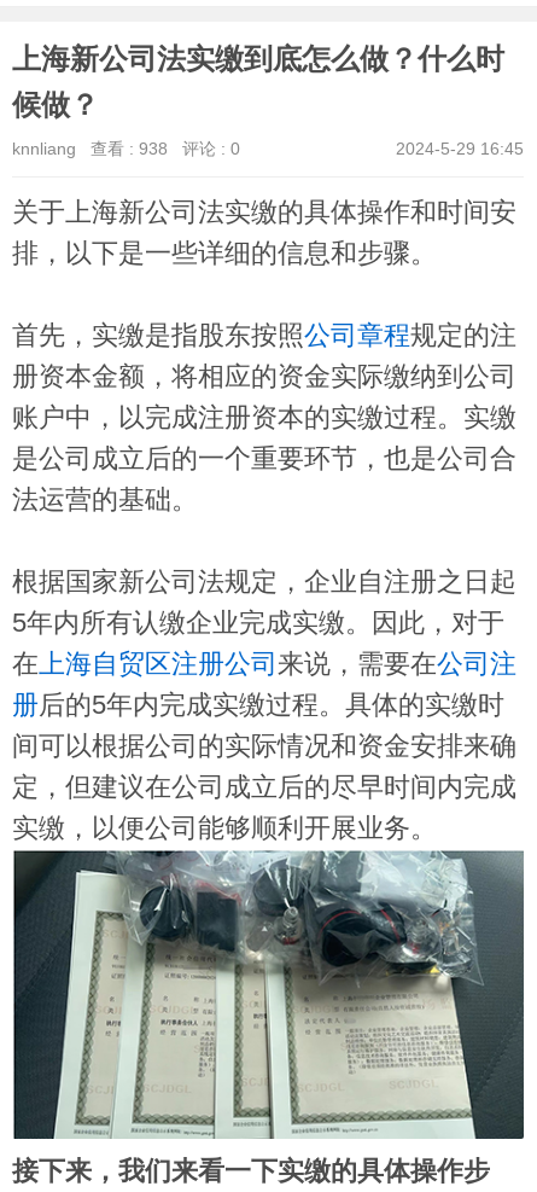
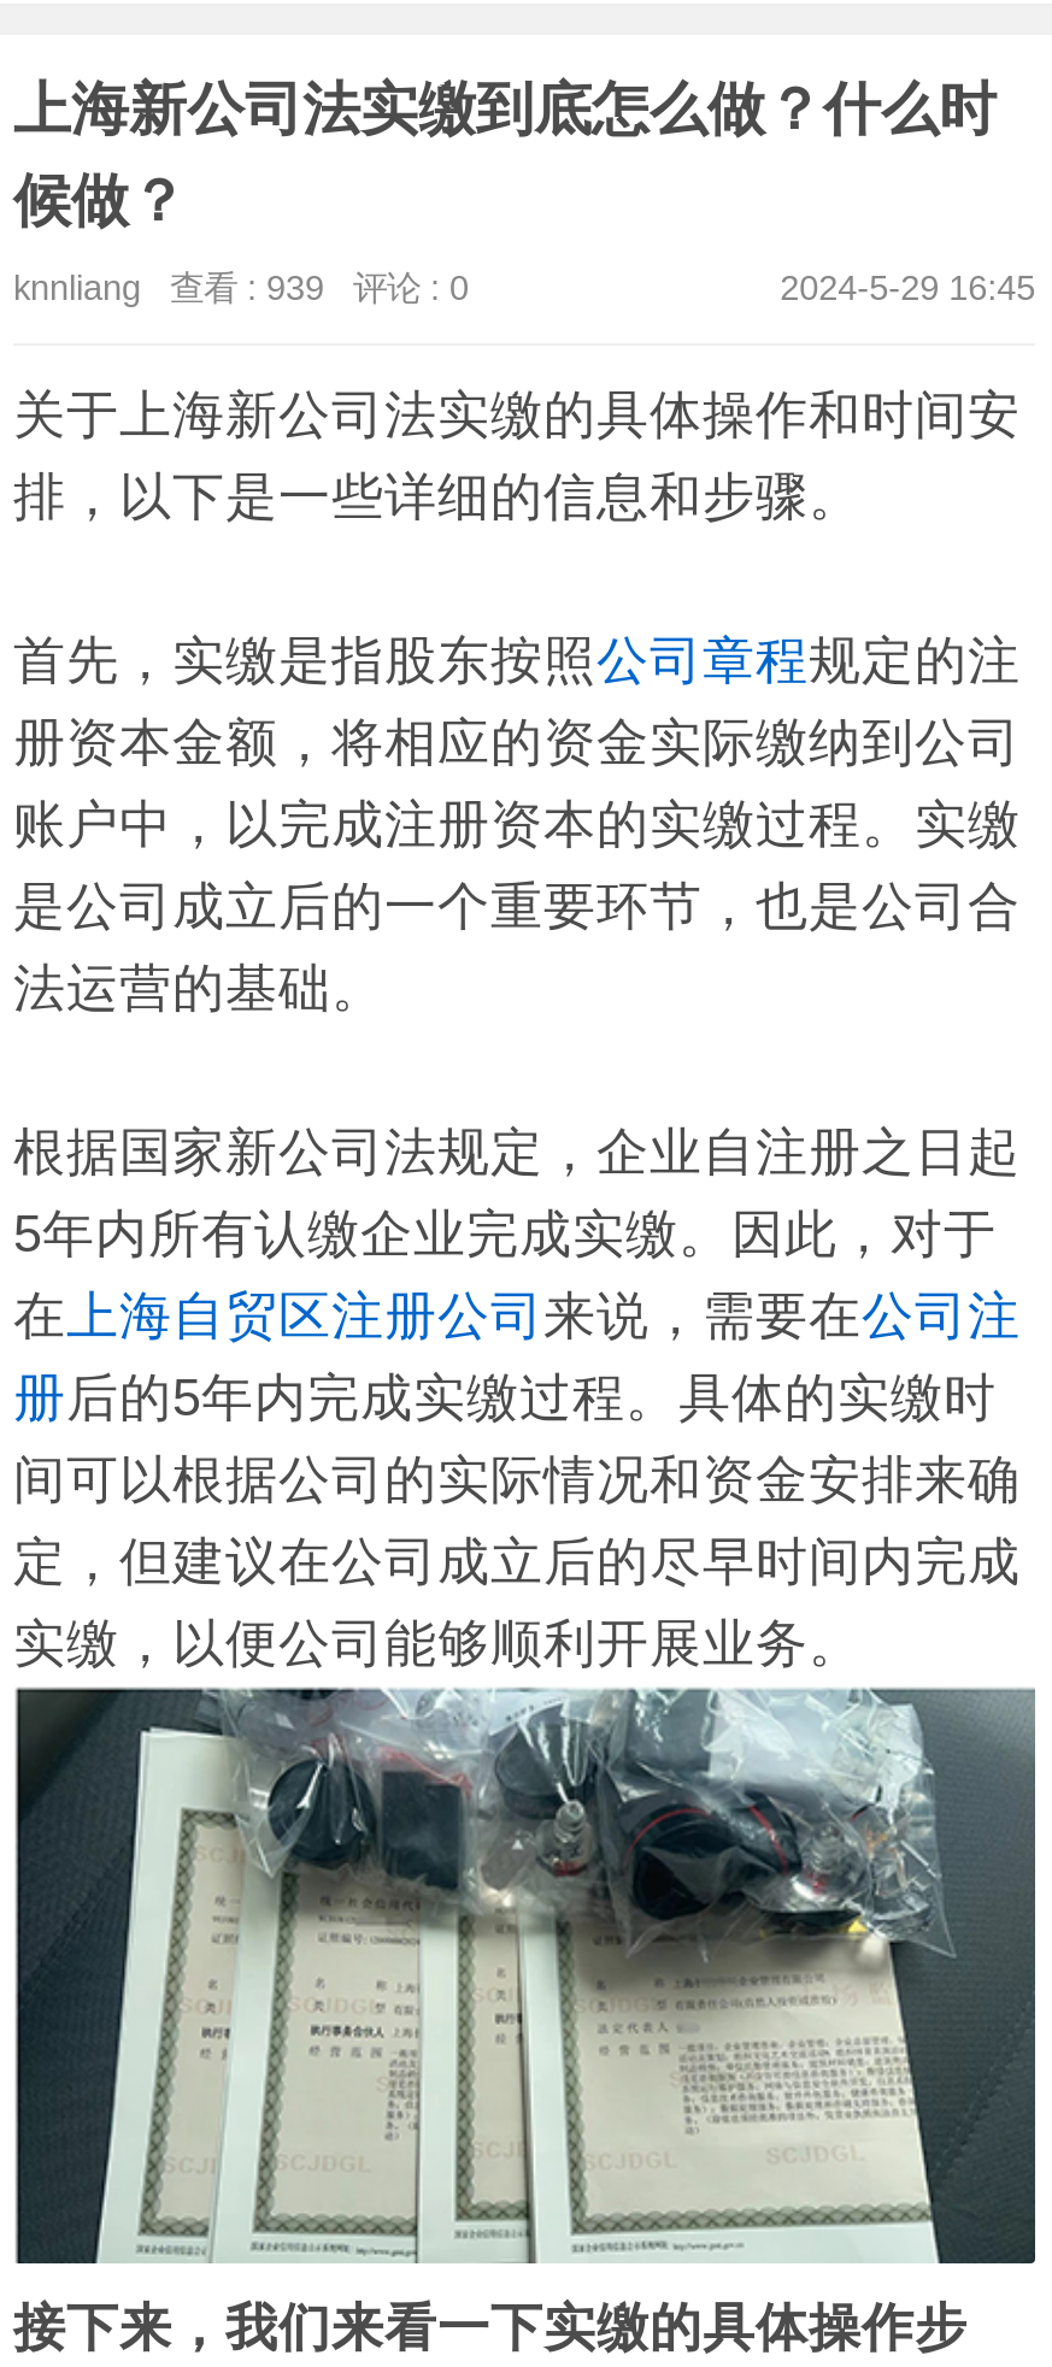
- knnliang查看 : 938评论 : 0
+ knnliang查看 : 939评论 : 0
